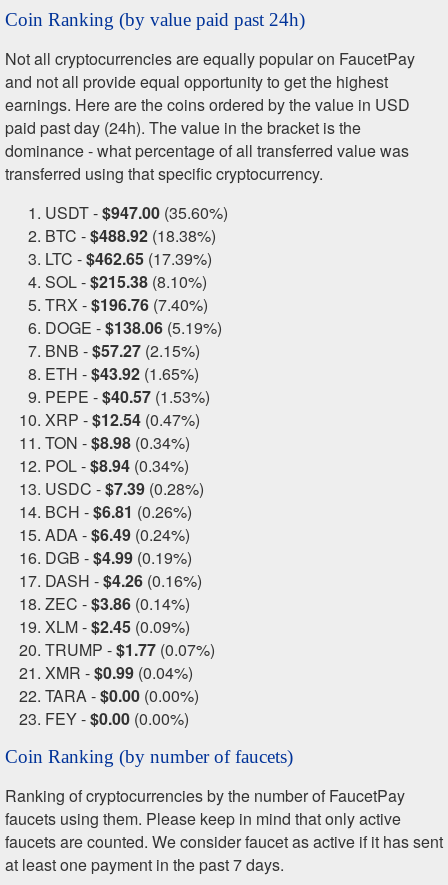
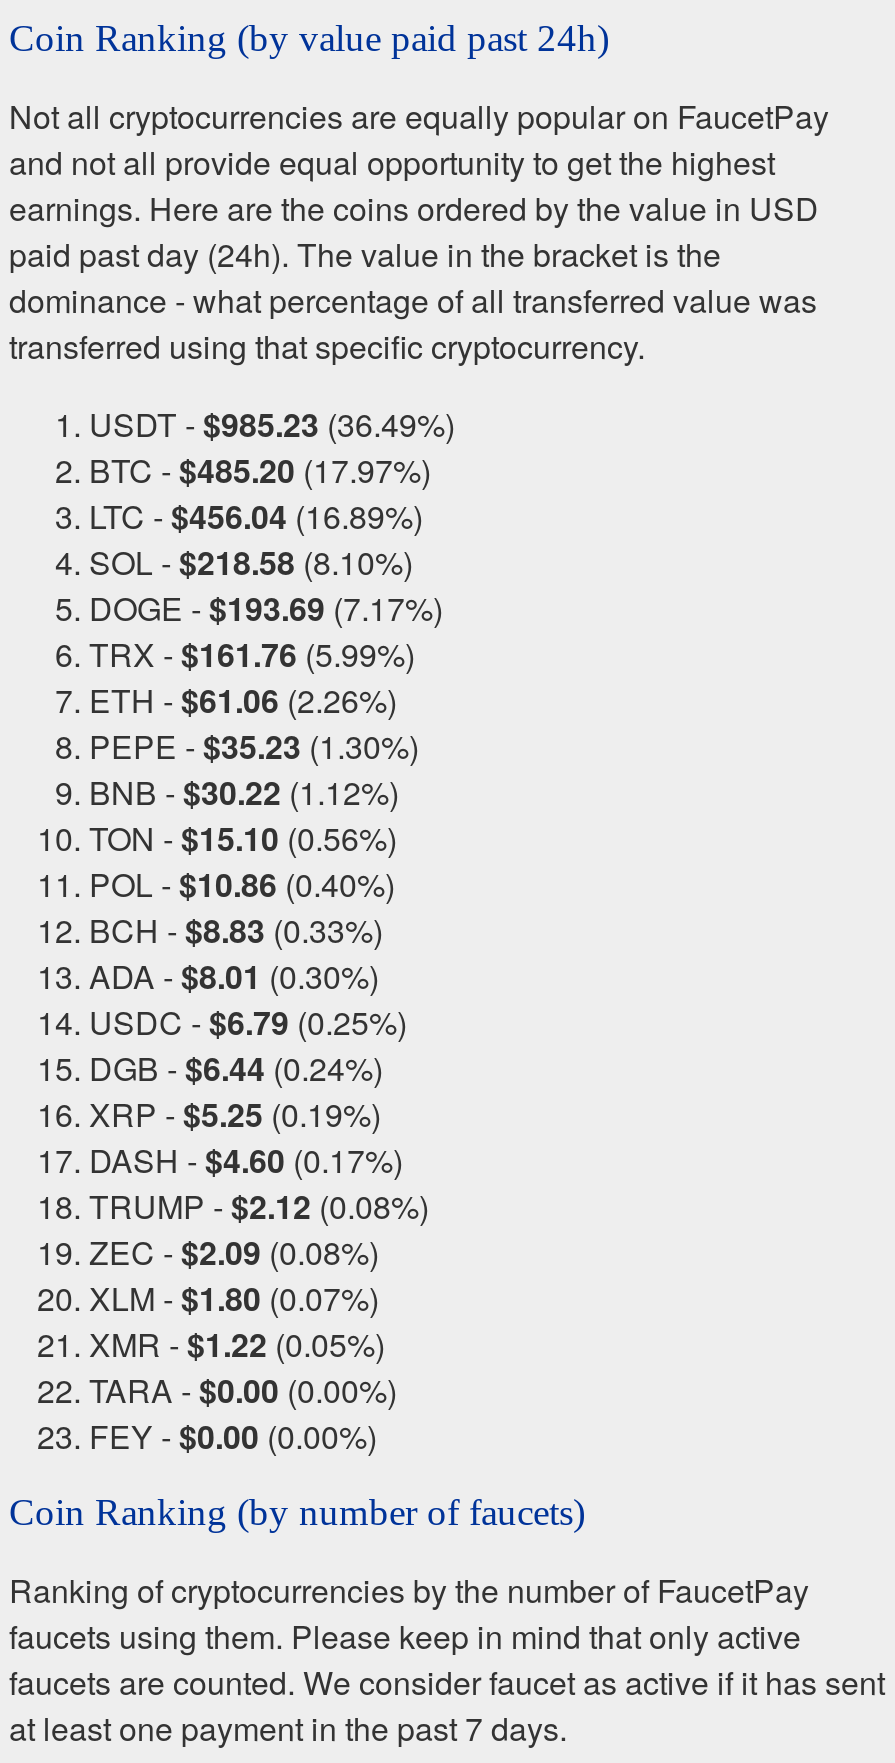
- USDT - $947.00 (35.60%)
- BTC - $488.92 (18.38%)
- LTC - $462.65 (17.39%)
- SOL - $215.38 (8.10%)
- TRX - $196.76 (7.40%)
- DOGE - $138.06 (5.19%)
- BNB - $57.27 (2.15%)
- ETH - $43.92 (1.65%)
- PEPE - $40.57 (1.53%)
- XRP - $12.54 (0.47%)
- TON - $8.98 (0.34%)
- POL - $8.94 (0.34%)
- USDC - $7.39 (0.28%)
- BCH - $6.81 (0.26%)
- ADA - $6.49 (0.24%)
- DGB - $4.99 (0.19%)
- DASH - $4.26 (0.16%)
- ZEC - $3.86 (0.14%)
- XLM - $2.45 (0.09%)
- TRUMP - $1.77 (0.07%)
- XMR - $0.99 (0.04%)
+ USDT - $985.23 (36.49%)
+ BTC - $485.20 (17.97%)
+ LTC - $456.04 (16.89%)
+ SOL - $218.58 (8.10%)
+ DOGE - $193.69 (7.17%)
+ TRX - $161.76 (5.99%)
+ ETH - $61.06 (2.26%)
+ PEPE - $35.23 (1.30%)
+ BNB - $30.22 (1.12%)
+ TON - $15.10 (0.56%)
+ POL - $10.86 (0.40%)
+ BCH - $8.83 (0.33%)
+ ADA - $8.01 (0.30%)
+ USDC - $6.79 (0.25%)
+ DGB - $6.44 (0.24%)
+ XRP - $5.25 (0.19%)
+ DASH - $4.60 (0.17%)
+ TRUMP - $2.12 (0.08%)
+ ZEC - $2.09 (0.08%)
+ XLM - $1.80 (0.07%)
+ XMR - $1.22 (0.05%)
